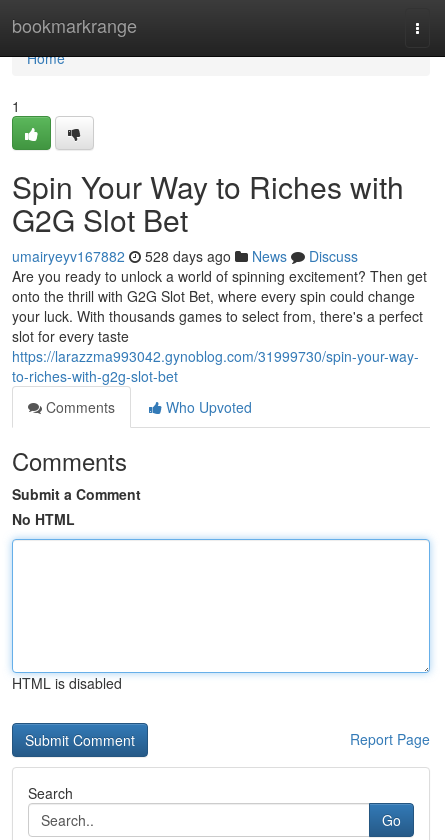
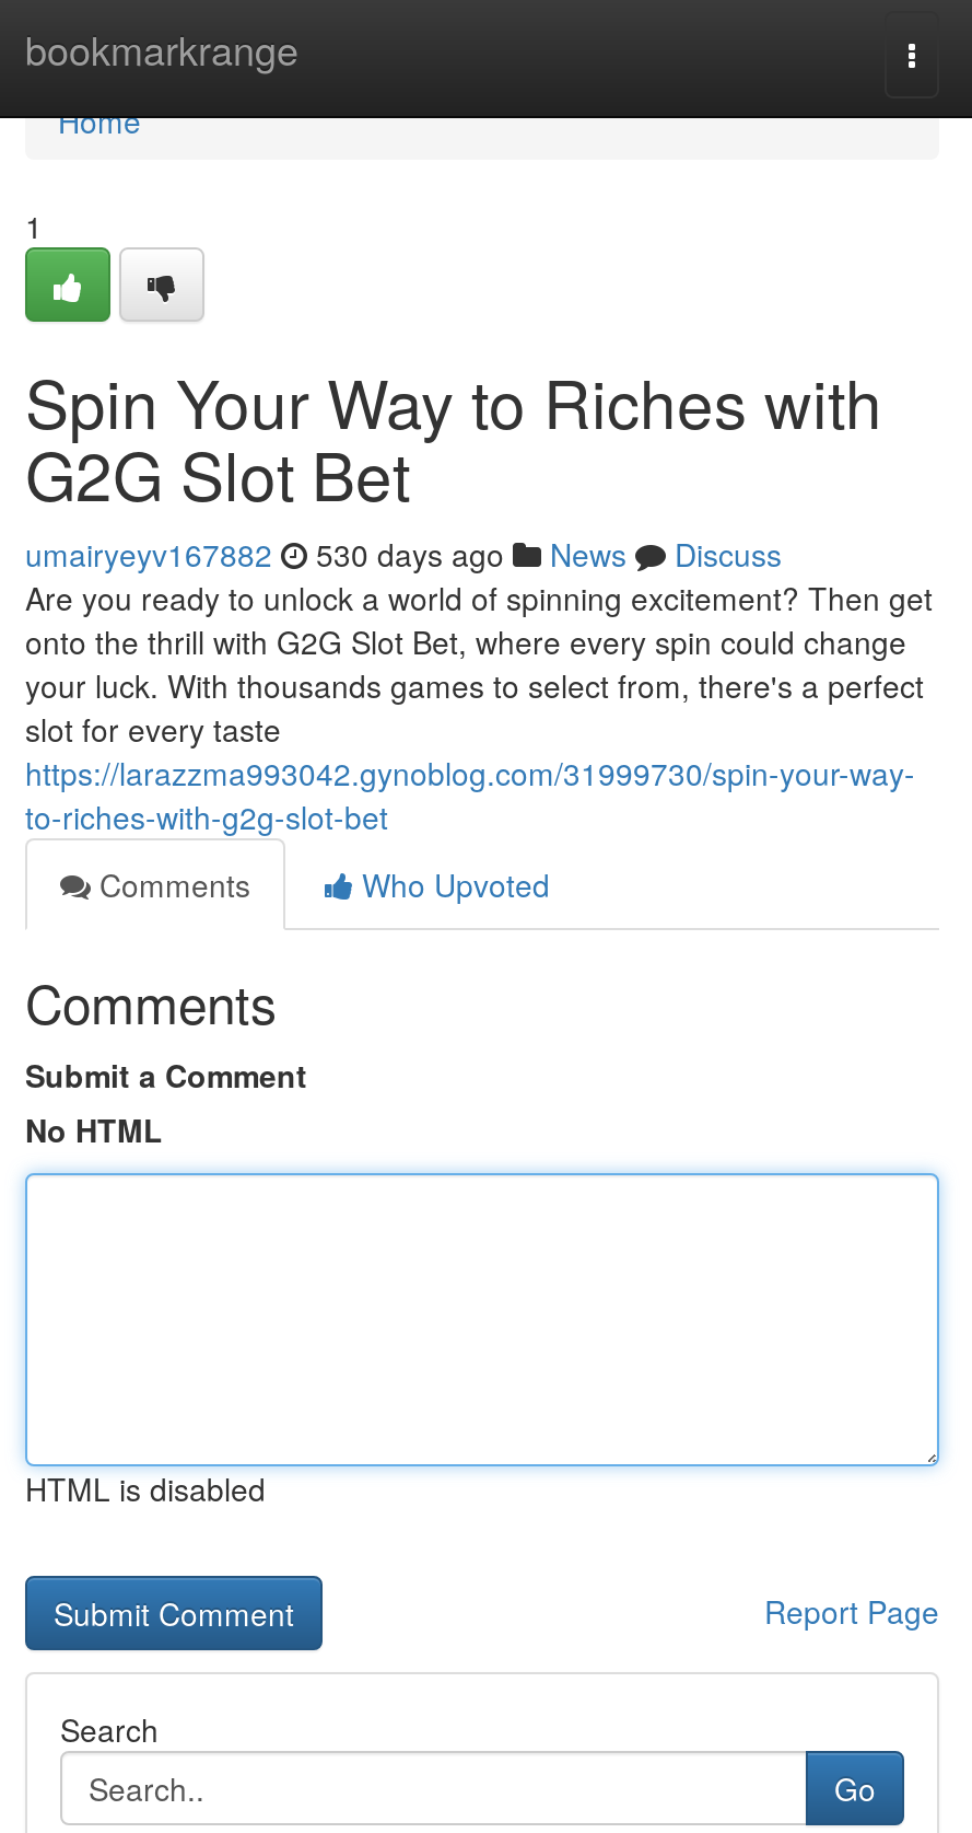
- umairyeyv167882 528 days ago News Discuss
+ umairyeyv167882 530 days ago News Discuss
